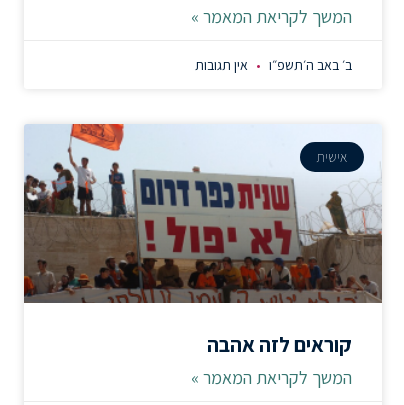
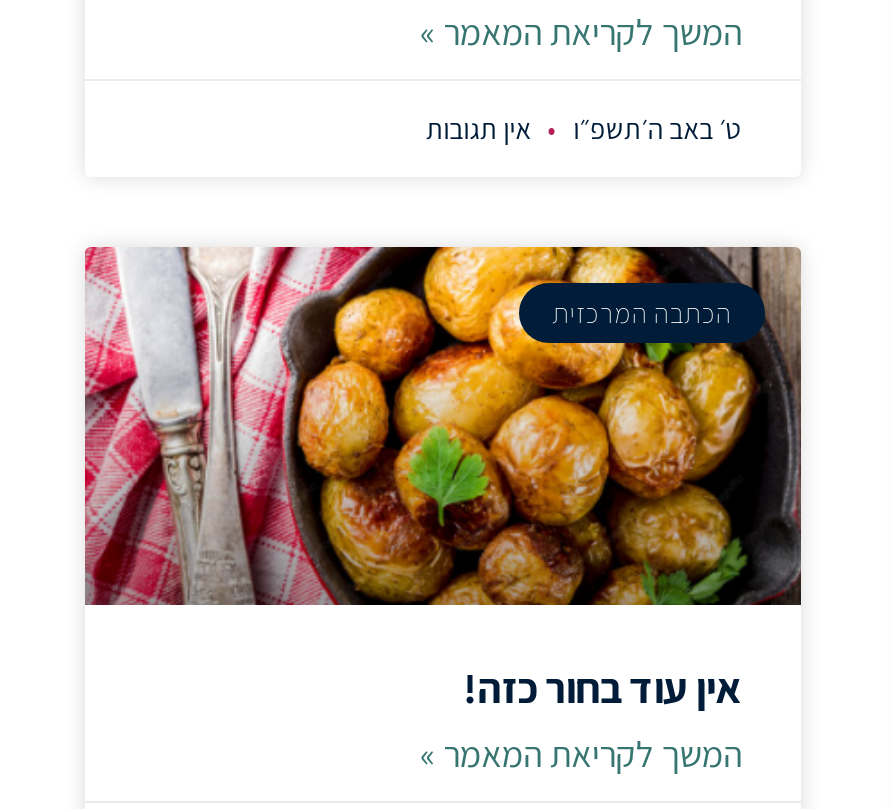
- ב׳ באב ה׳תשפ״ו
+ ט׳ באב ה׳תשפ״ו

- [image]
- אישית
+ [image]
+ הכתבה המרכזית

- קוראים לזה אהבה
+ אין עוד בחור כזה!
